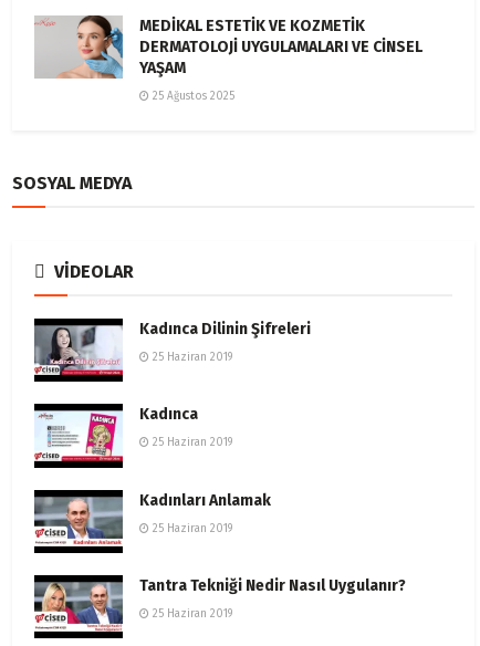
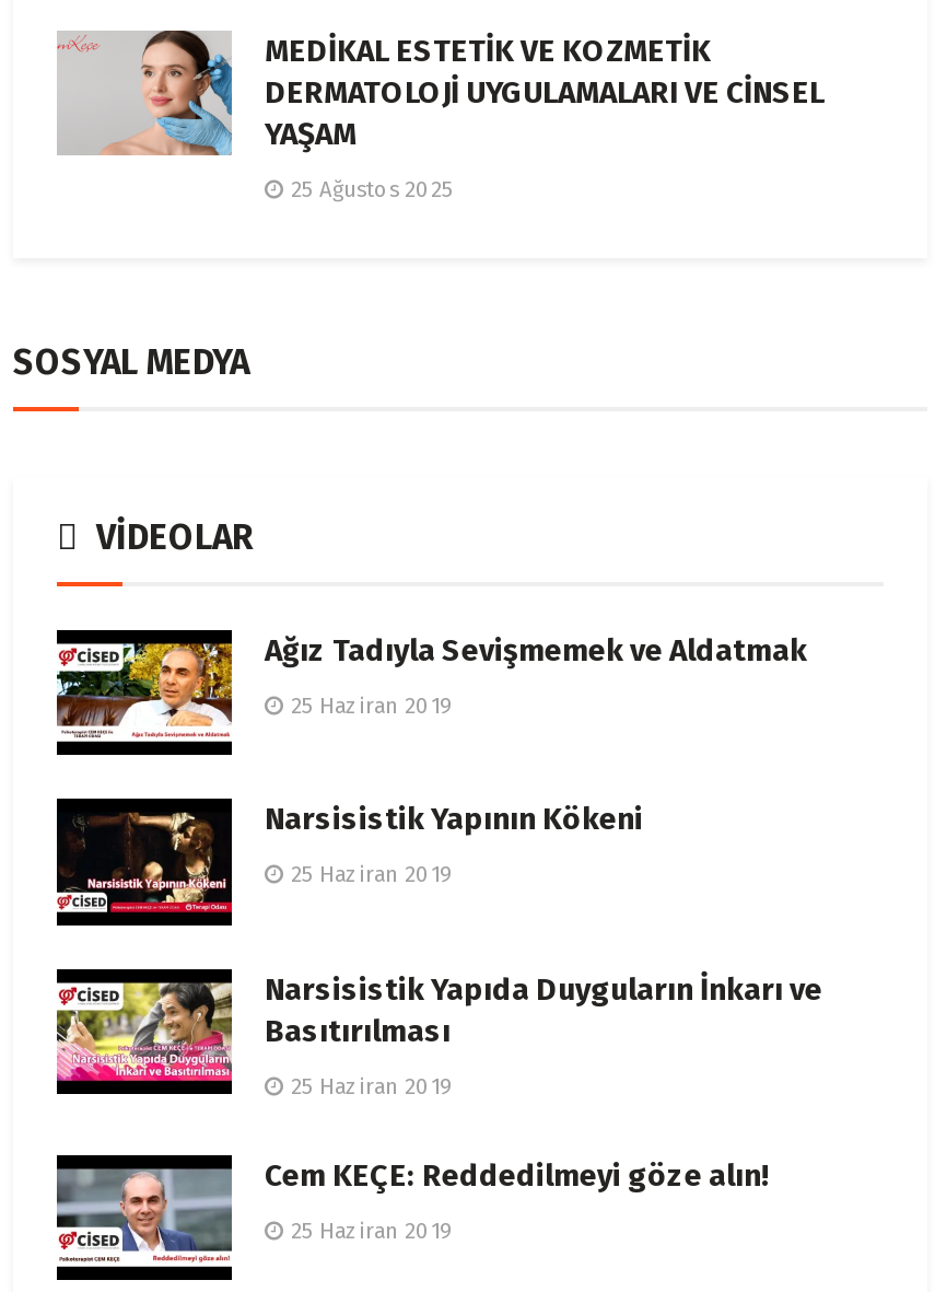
- [image]
- Kadınca Dilinin Şifreleri
+ [image]
+ Ağız Tadıyla Sevişmemek ve Aldatmak

- [image]
- Kadınca
+ [image]
+ Narsisistik Yapının Kökeni

- [image]
- Kadınları Anlamak
+ [image]
+ Narsisistik Yapıda Duyguların İnkarı ve
+ Basıtırılması

- [image]
- Tantra Tekniği Nedir Nasıl Uygulanır?
+ [image]
+ Cem KEÇE: Reddedilmeyi göze alın!
